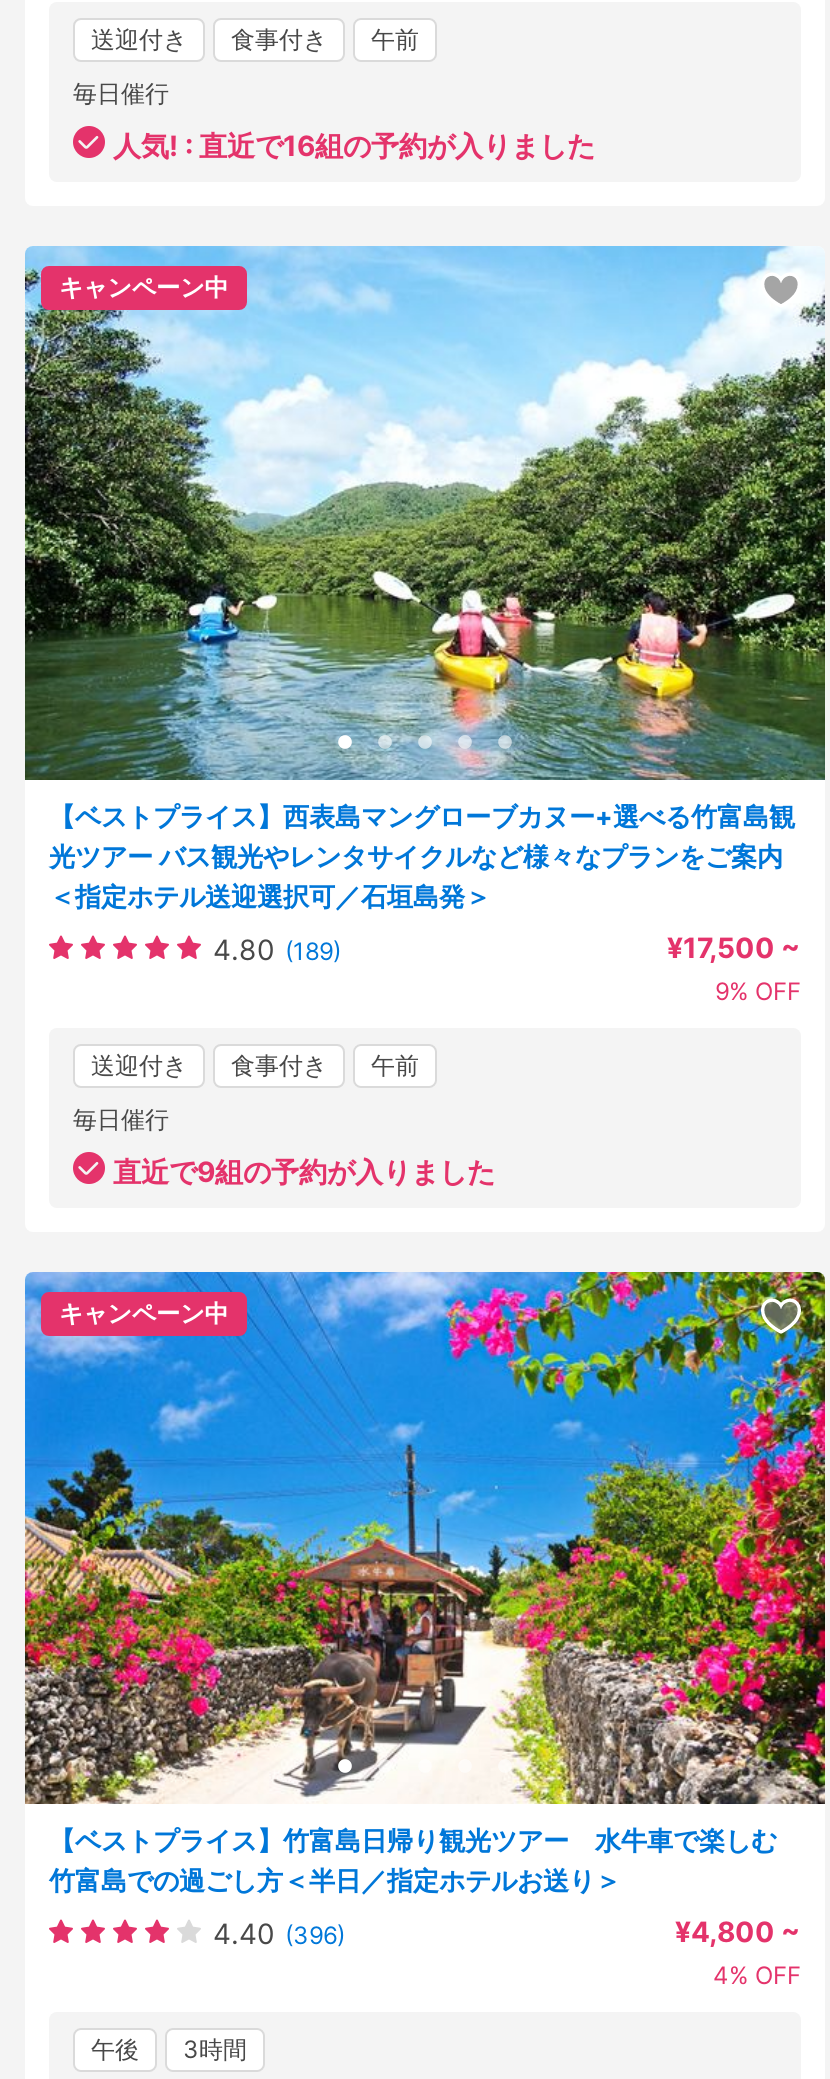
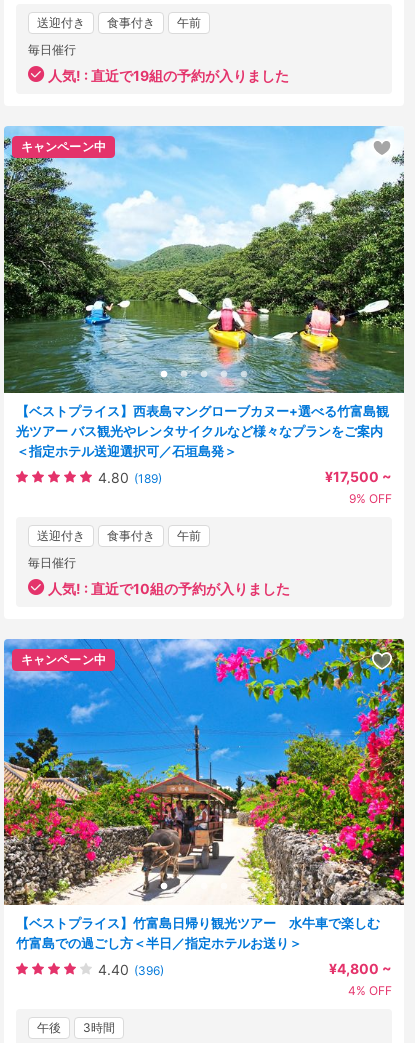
- 人気! :直近で16組の予約が入りました
+ 人気! :直近で19組の予約が入りました

- 直近で9組の予約が入りました
+ 人気! :直近で10組の予約が入りました
